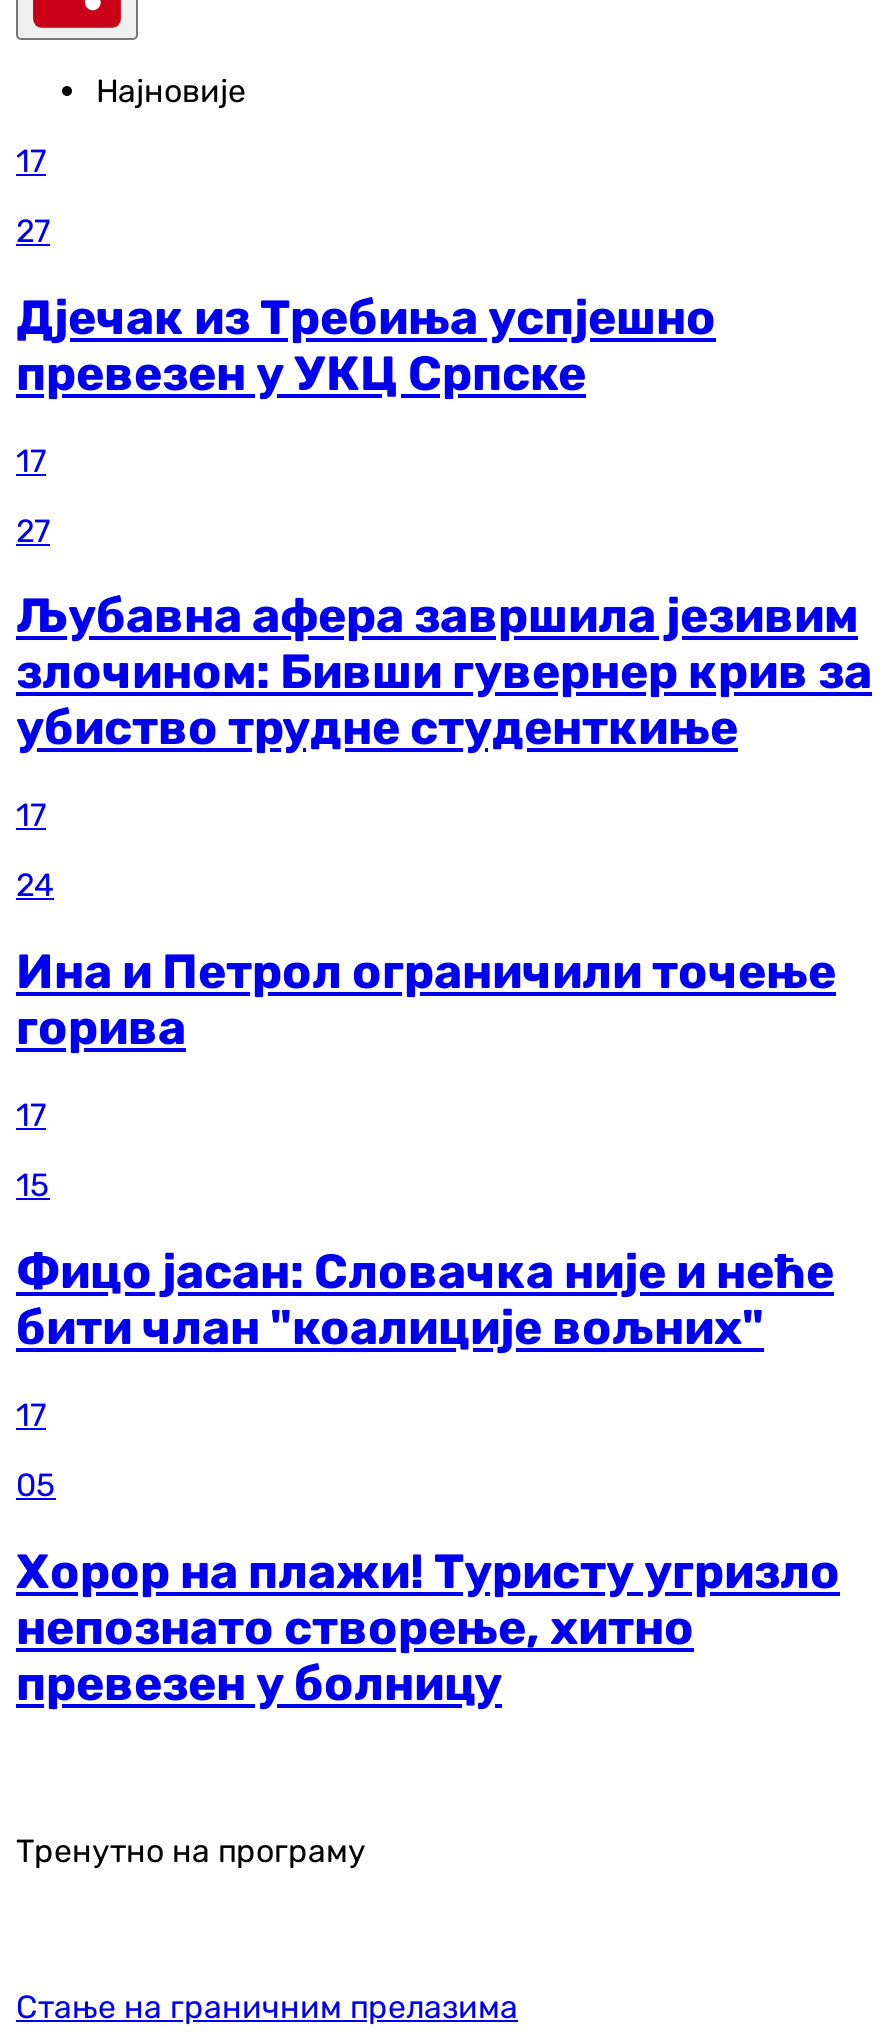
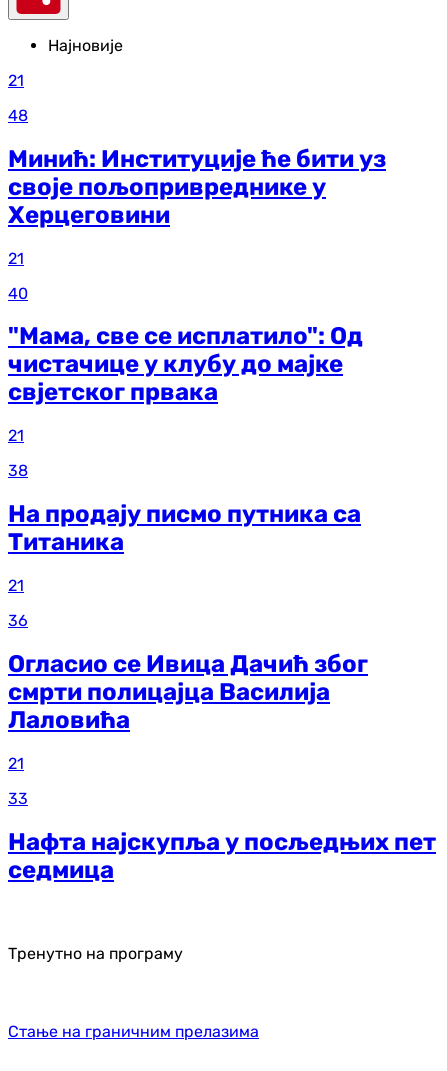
- 17
+ 21

- 27
+ 48

- Дјечак из Требиња успјешно
- превезен у УКЦ Српске
+ Минић: Институције ће бити уз
+ своје пољопривреднике у
+ Херцеговини

- 17
+ 21

- 27
+ 40

- Љубавна афера завршила језивим
- злочином: Бивши гувернер крив за
- убиство трудне студенткиње
+ "Мама, све се исплатило": Од
+ чистачице у клубу до мајке
+ свјетског првака

- 17
+ 21

- 24
+ 38

- Ина и Петрол ограничили точење
- горива
+ На продају писмо путника са
+ Титаника

- 17
+ 21

- 15
+ 36

- Фицо јасан: Словачка није и неће
- бити члан "коалиције вољних"
+ Огласио се Ивица Дачић због
+ смрти полицајца Василија
+ Лаловића

- 17
+ 21

- 05
+ 33

- Хорор на плажи! Туристу угризло
- непознато створење, хитно
- превезен у болницу
+ Нафта најскупља у посљедњих пет
+ седмица
